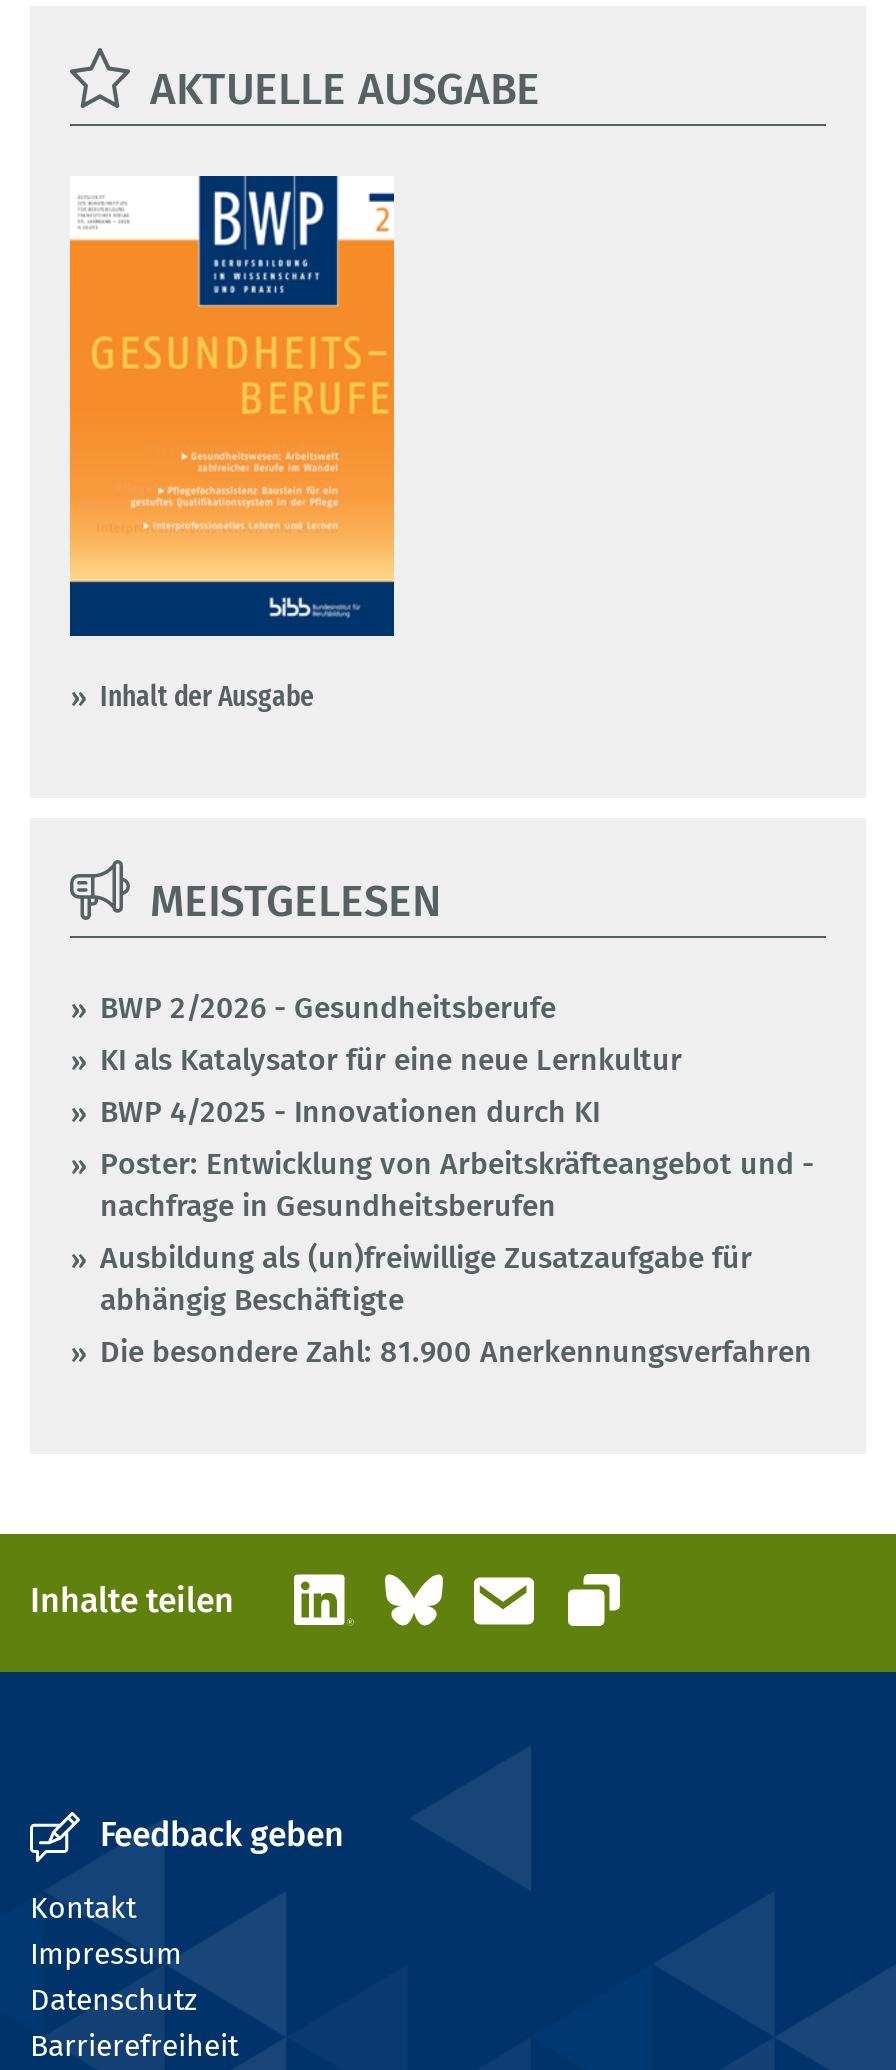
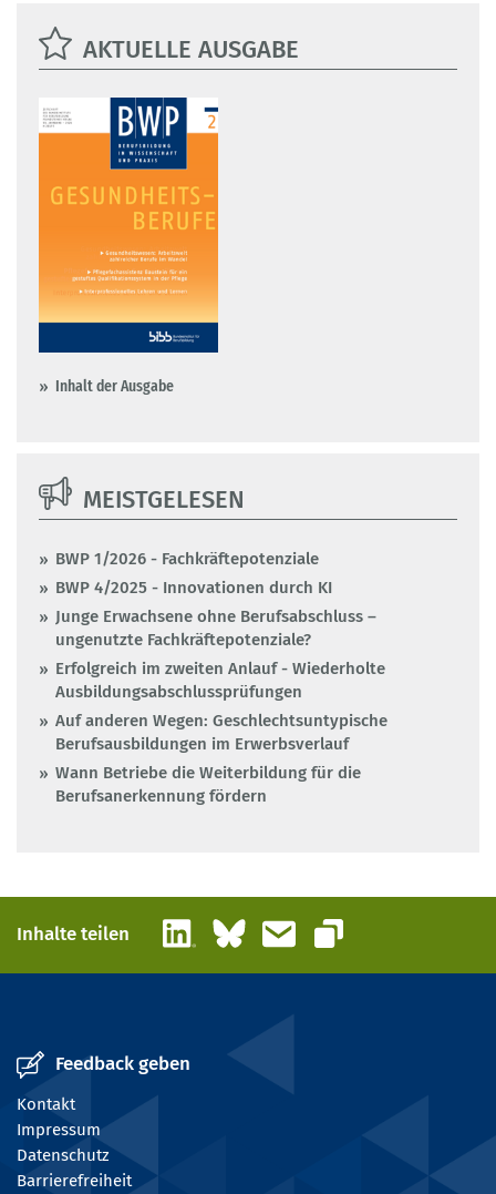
- BWP 2/2026 - Gesundheitsberufe
- KI als Katalysator für eine neue Lernkultur
+ BWP 1/2026 - Fachkräftepotenziale

moved up: BWP 4/2025 - Innovationen durch KI

- Poster: Entwicklung von Arbeitskräfteangebot und -
- nachfrage in Gesundheitsberufen
- Ausbildung als (un)freiwillige Zusatzaufgabe für
- abhängig Beschäftigte
- Die besondere Zahl: 81.900 Anerkennungsverfahren
+ Junge Erwachsene ohne Berufsabschluss –
+ ungenutzte Fachkräftepotenziale?
+ Erfolgreich im zweiten Anlauf - Wiederholte
+ Ausbildungsabschlussprüfungen
+ Auf anderen Wegen: Geschlechtsuntypische
+ Berufsausbildungen im Erwerbsverlauf
+ Wann Betriebe die Weiterbildung für die
+ Berufsanerkennung fördern
